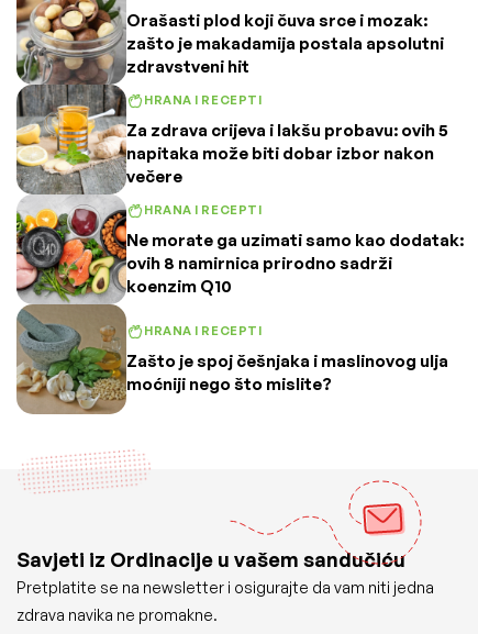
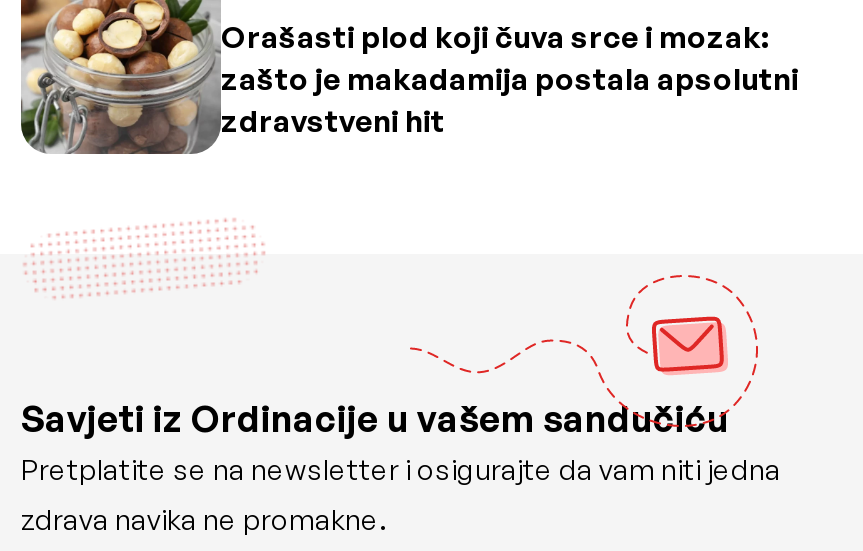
- [image]
- HRANA I RECEPTI
- Za zdrava crijeva i lakšu probavu: ovih 5
- napitaka može biti dobar izbor nakon
- večere
- HRANA I RECEPTI
- Ne morate ga uzimati samo kao dodatak:
- ovih 8 namirnica prirodno sadrži
- koenzim Q10
- HRANA I RECEPTI
- Zašto je spoj češnjaka i maslinovog ulja
- moćniji nego što mislite?
